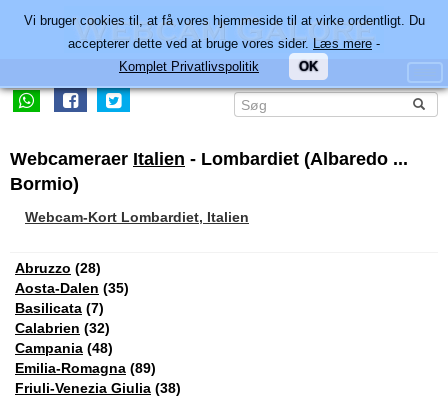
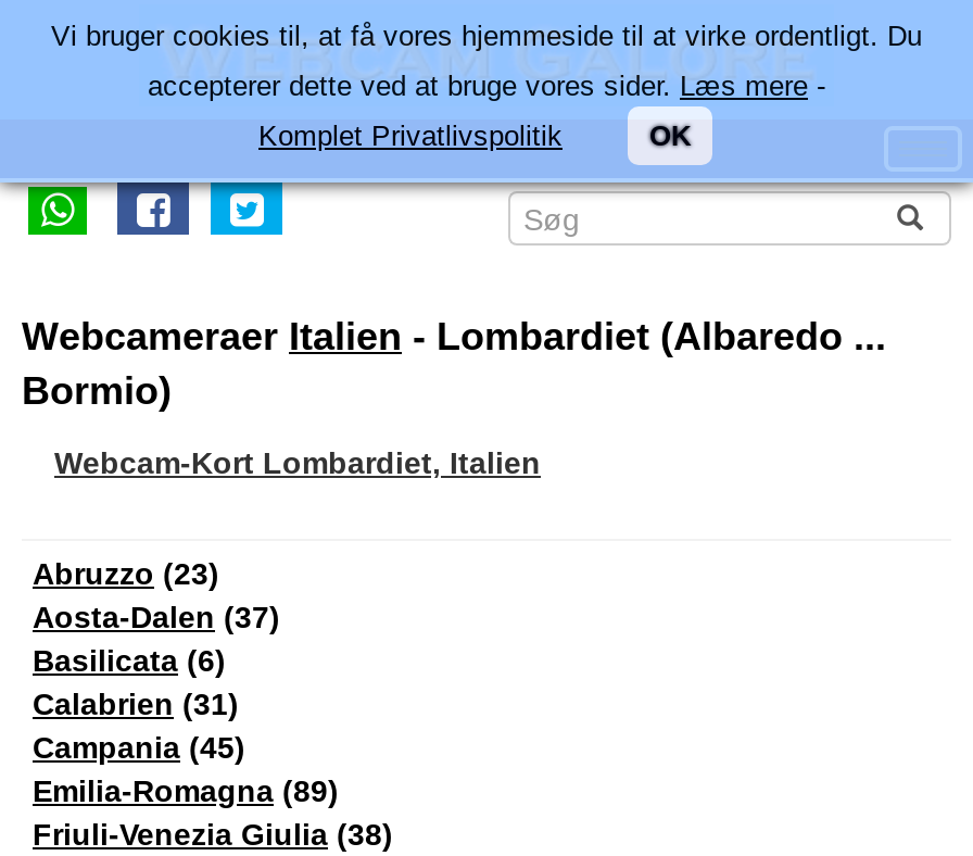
- Abruzzo (28)
+ Abruzzo (23)

- Aosta-Dalen (35)
+ Aosta-Dalen (37)

- Basilicata (7)
+ Basilicata (6)

- Calabrien (32)
+ Calabrien (31)

- Campania (48)
+ Campania (45)
